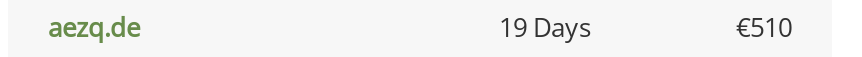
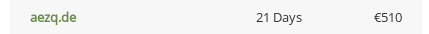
- 19 Days
+ 21 Days
